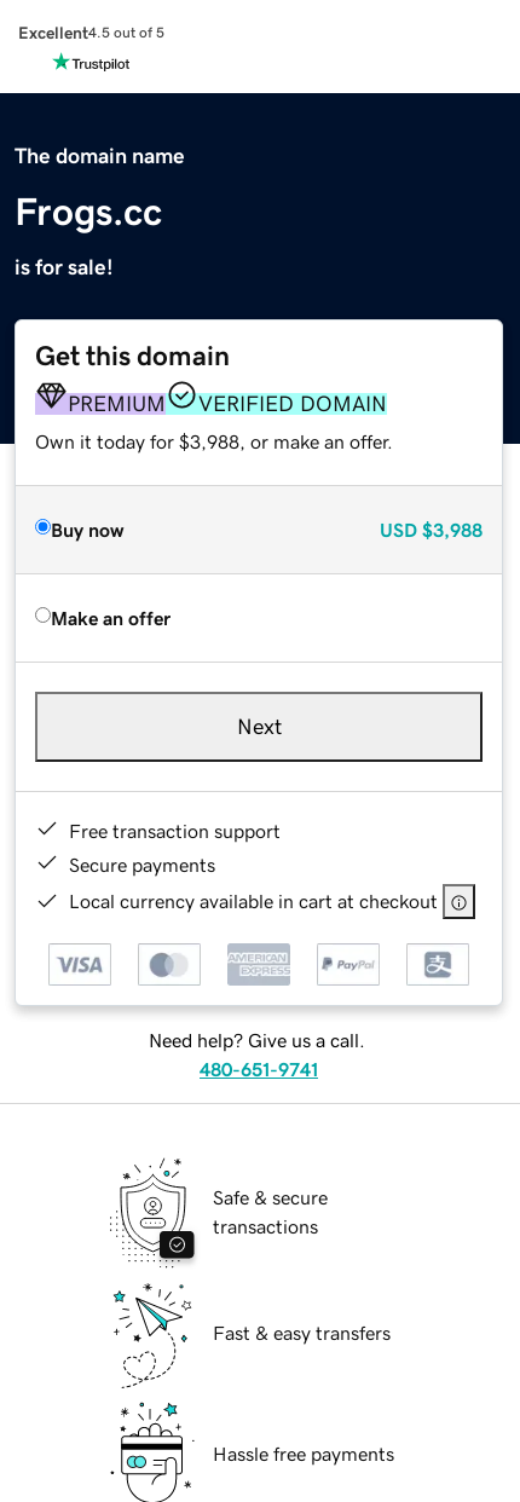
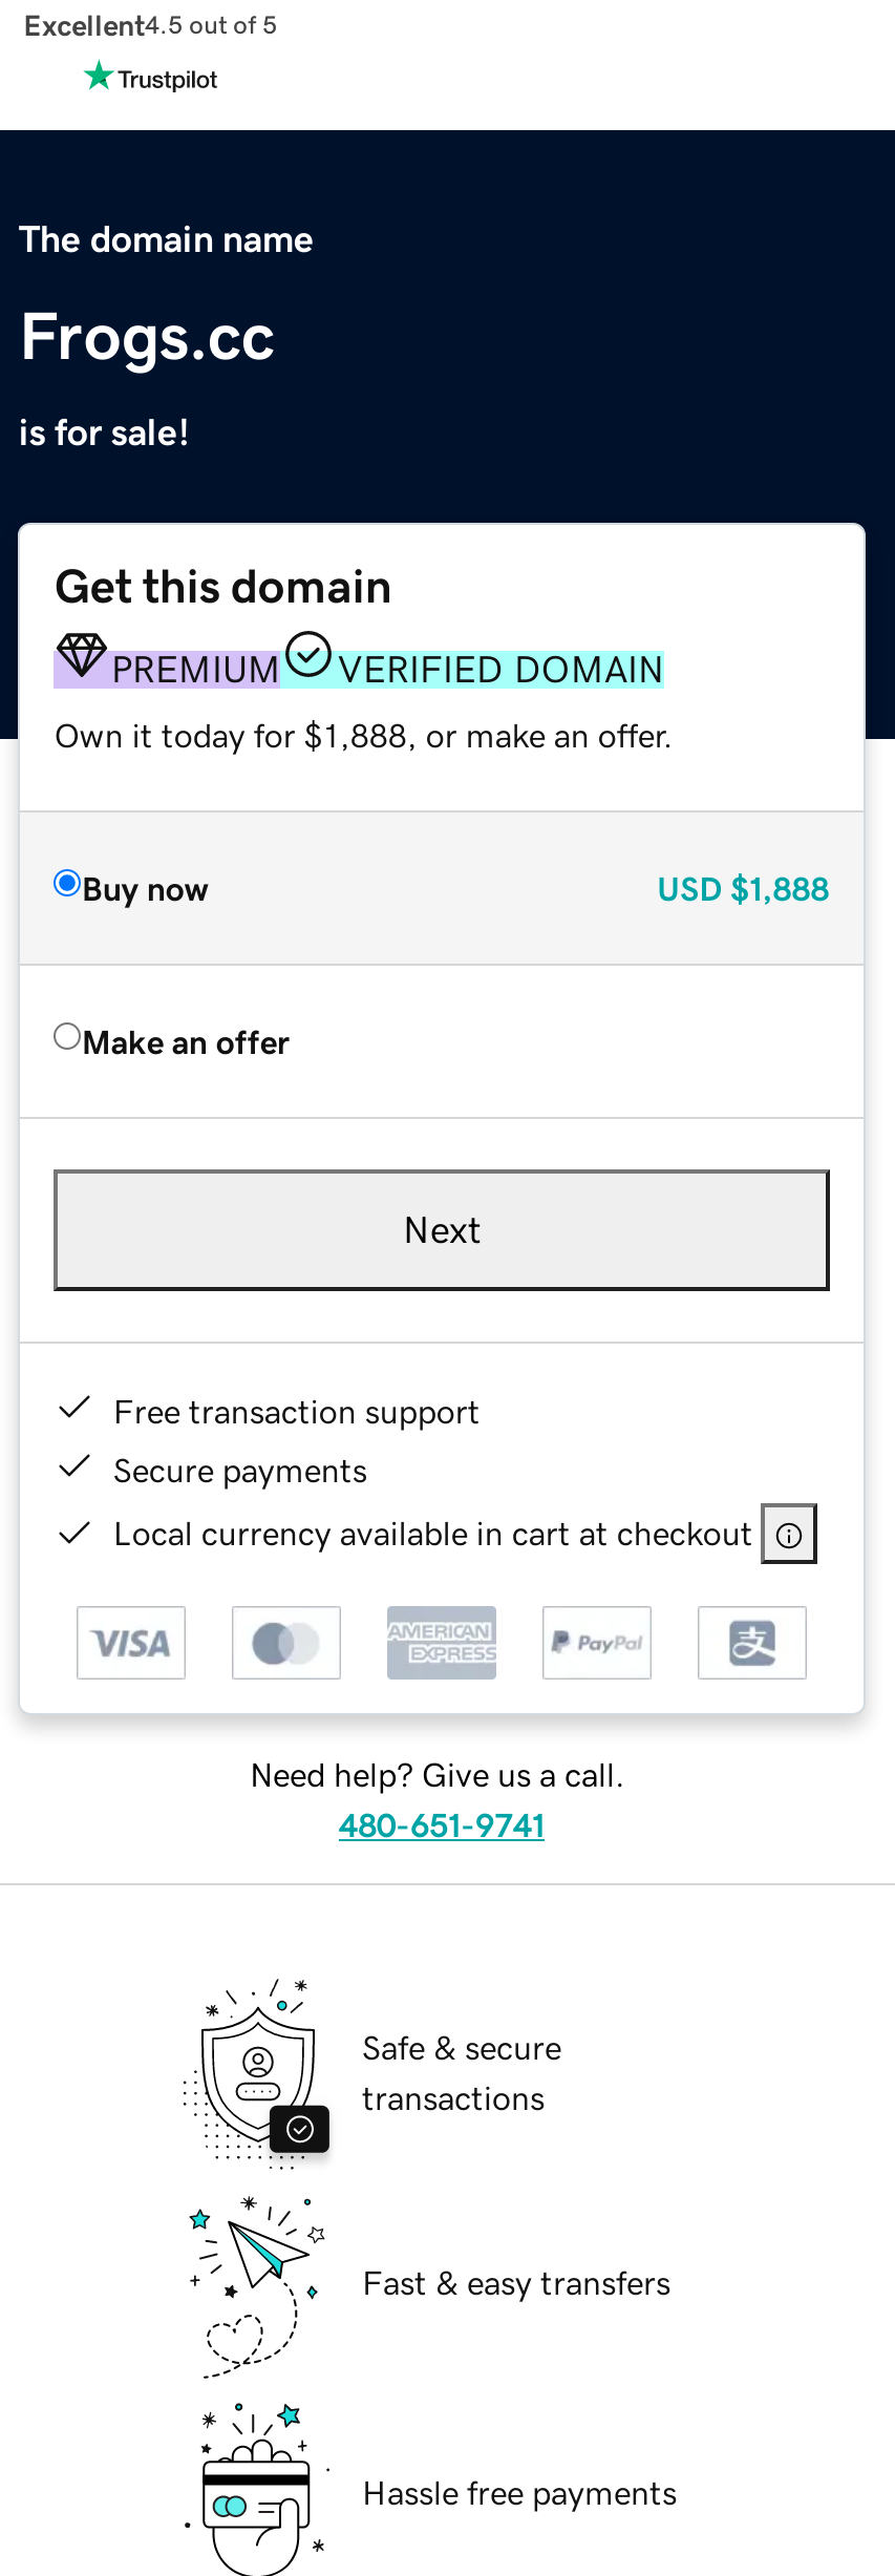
- Own it today for $3,988, or make an offer.
+ Own it today for $1,888, or make an offer.

- USD $3,988
+ USD $1,888
